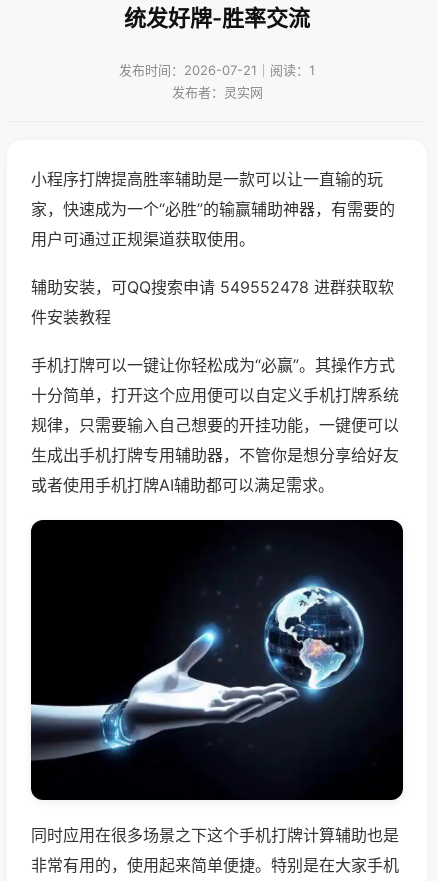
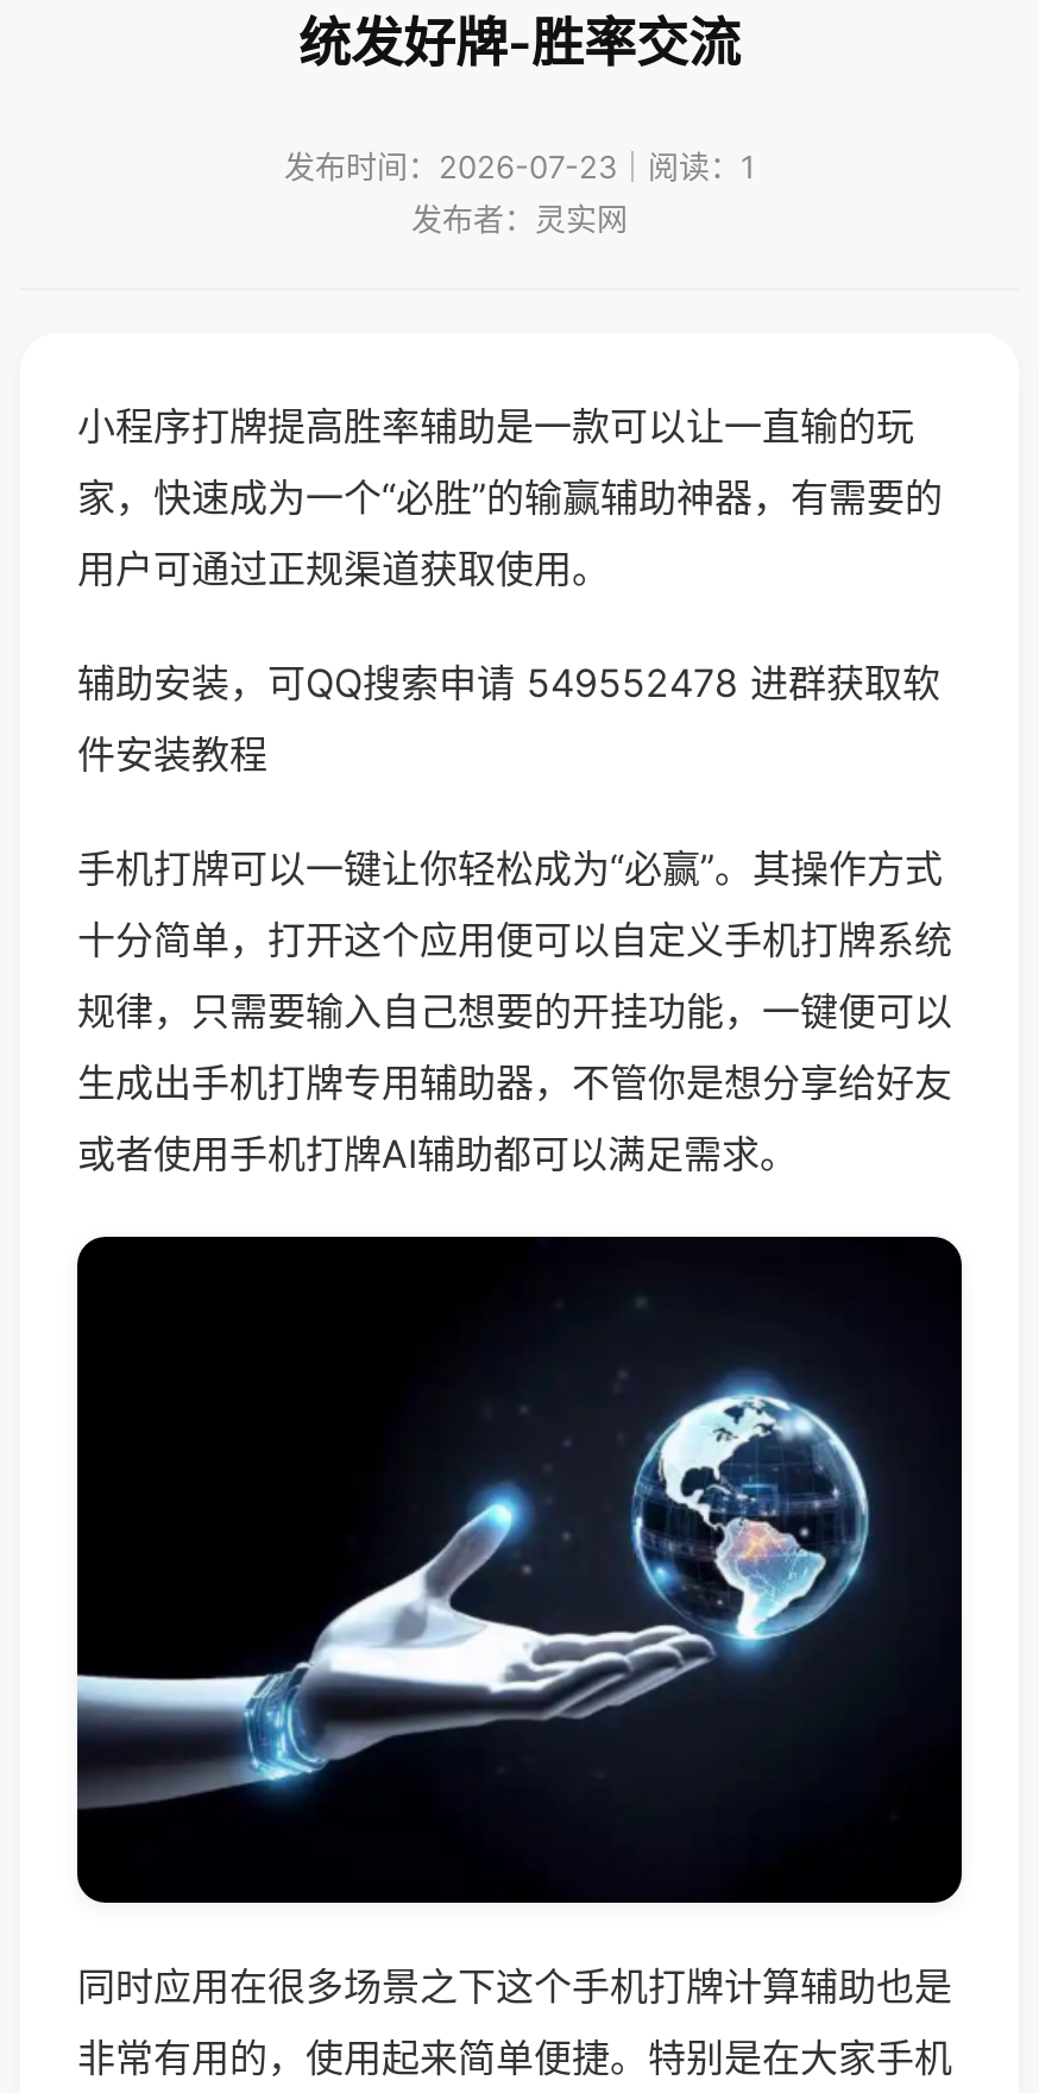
- 发布时间：2026-07-21｜阅读：1
+ 发布时间：2026-07-23｜阅读：1
